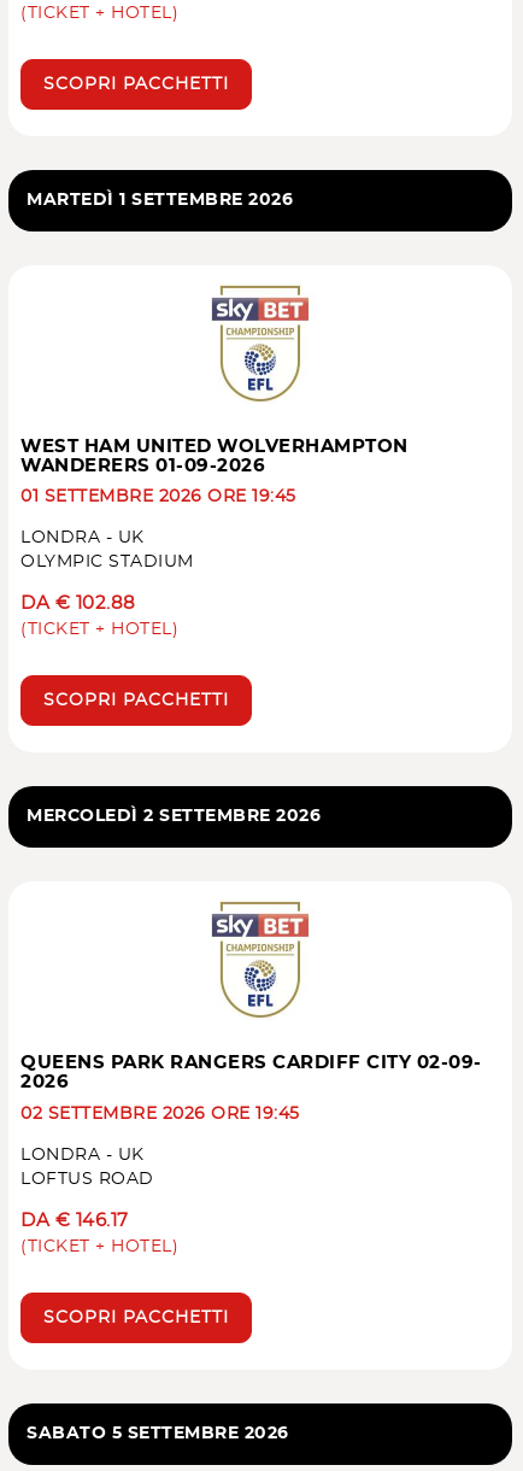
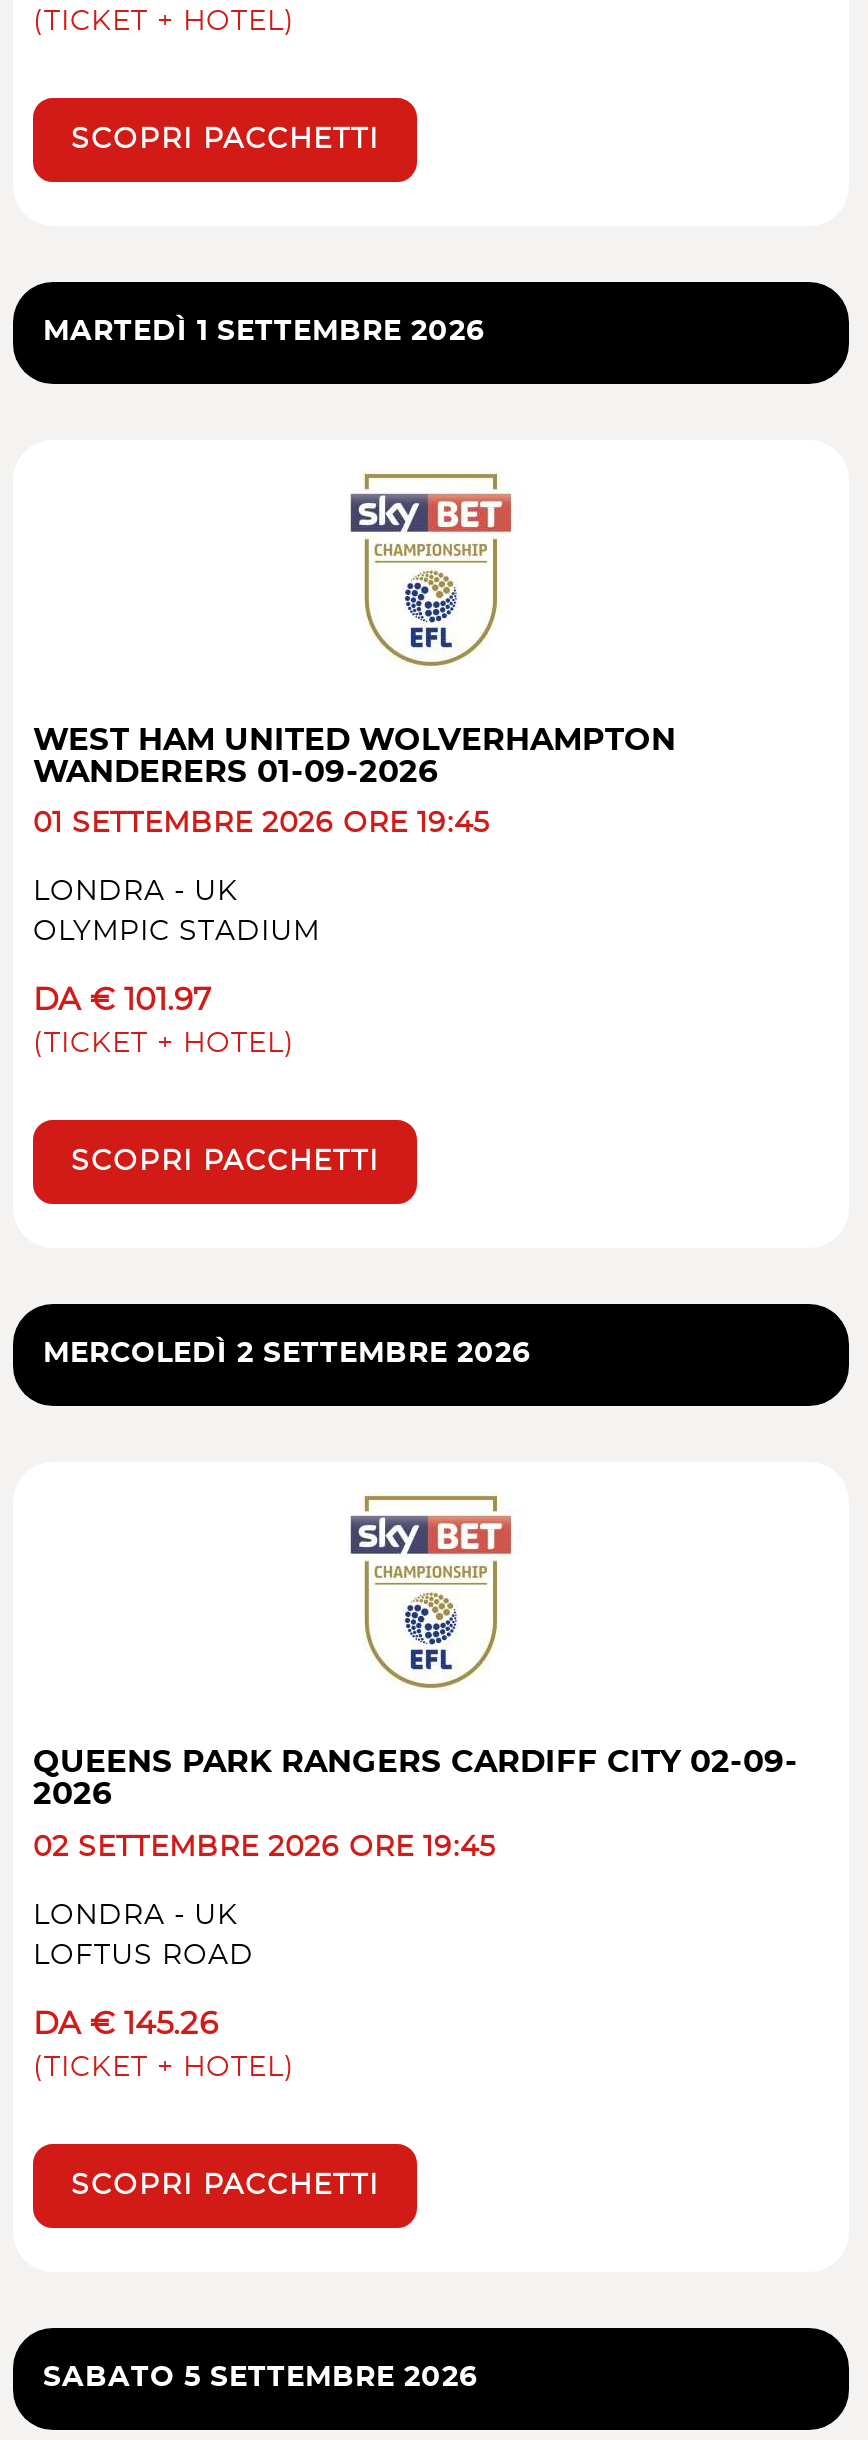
- DA € 102.88
+ DA € 101.97

- DA € 146.17
+ DA € 145.26
